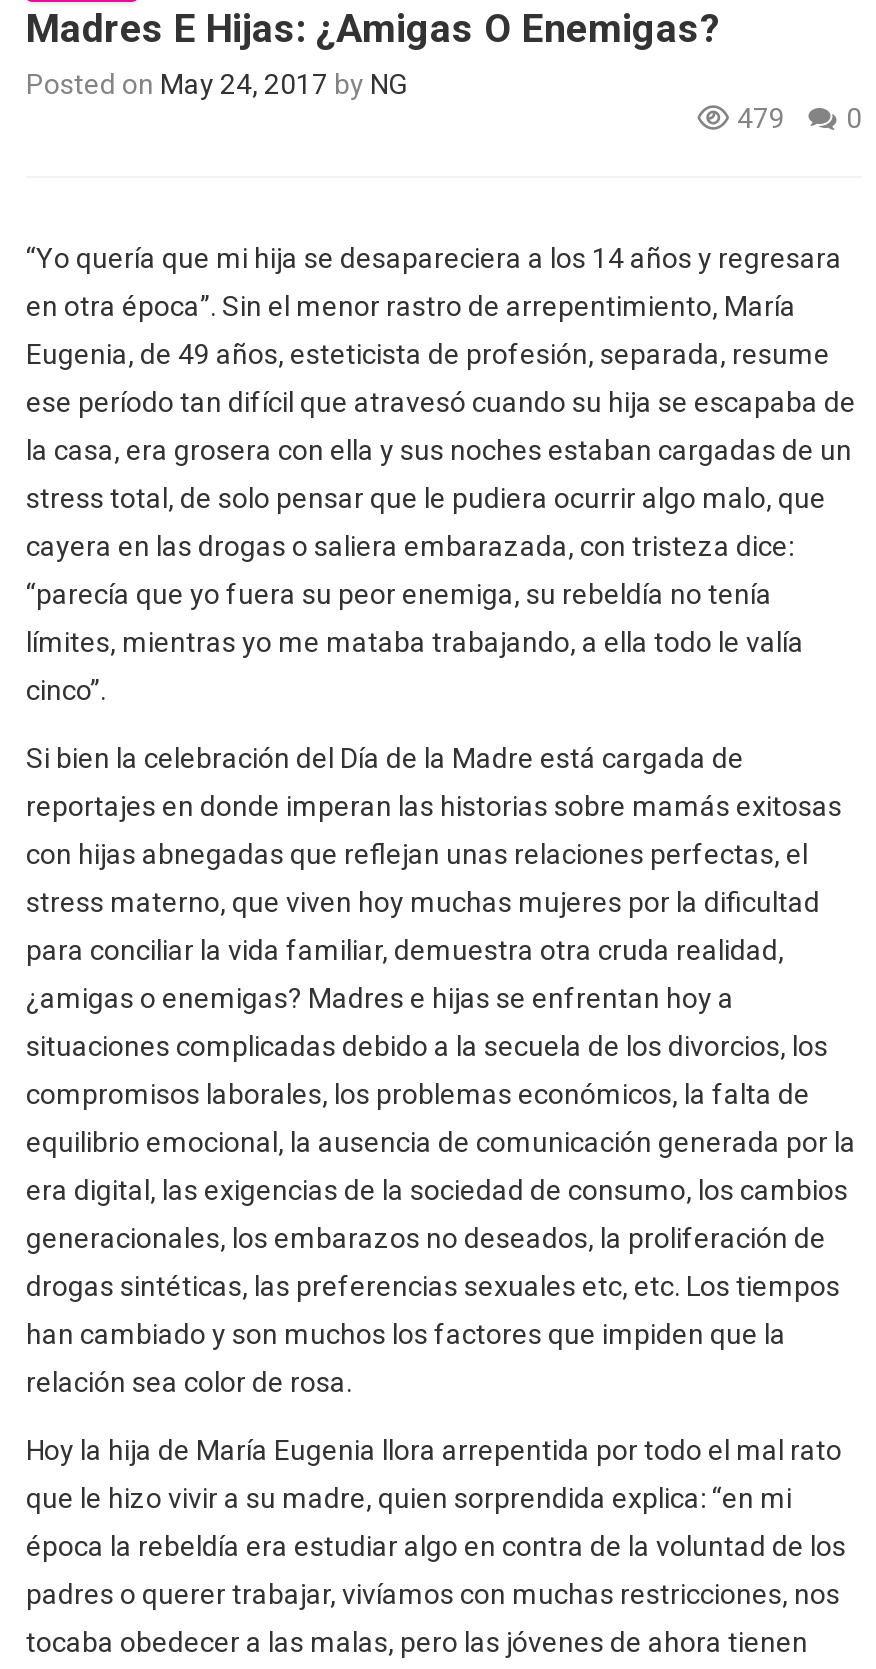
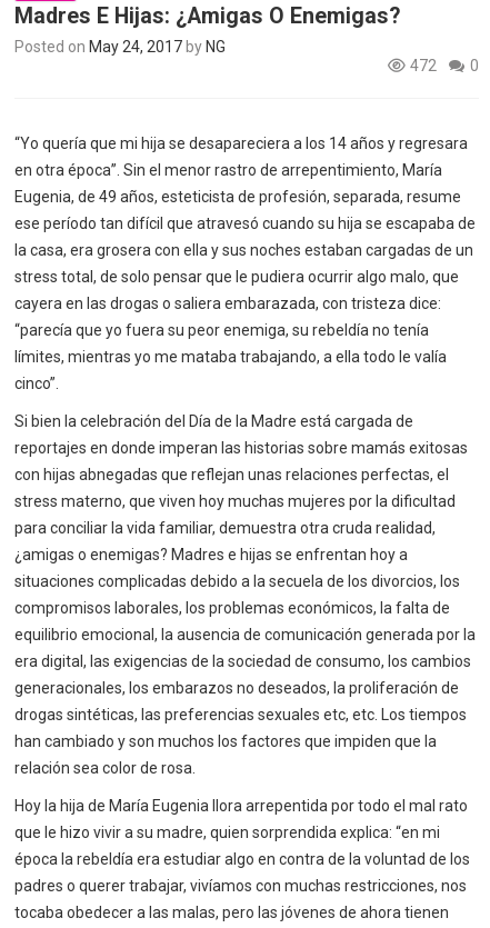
- 479 0
+ 472 0
